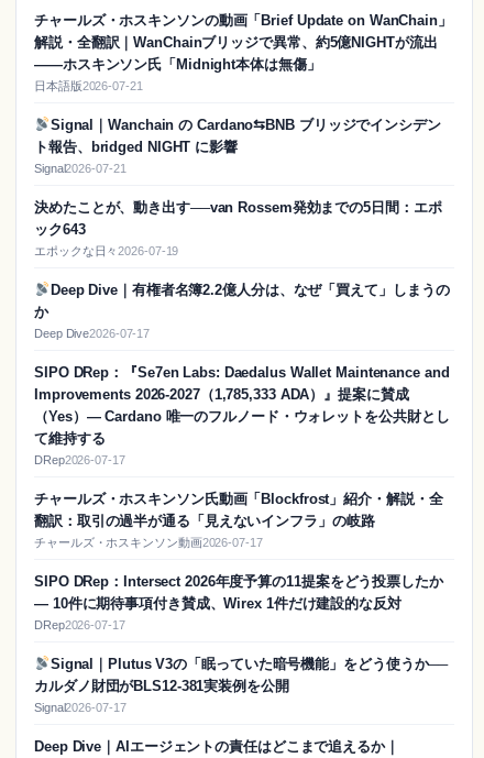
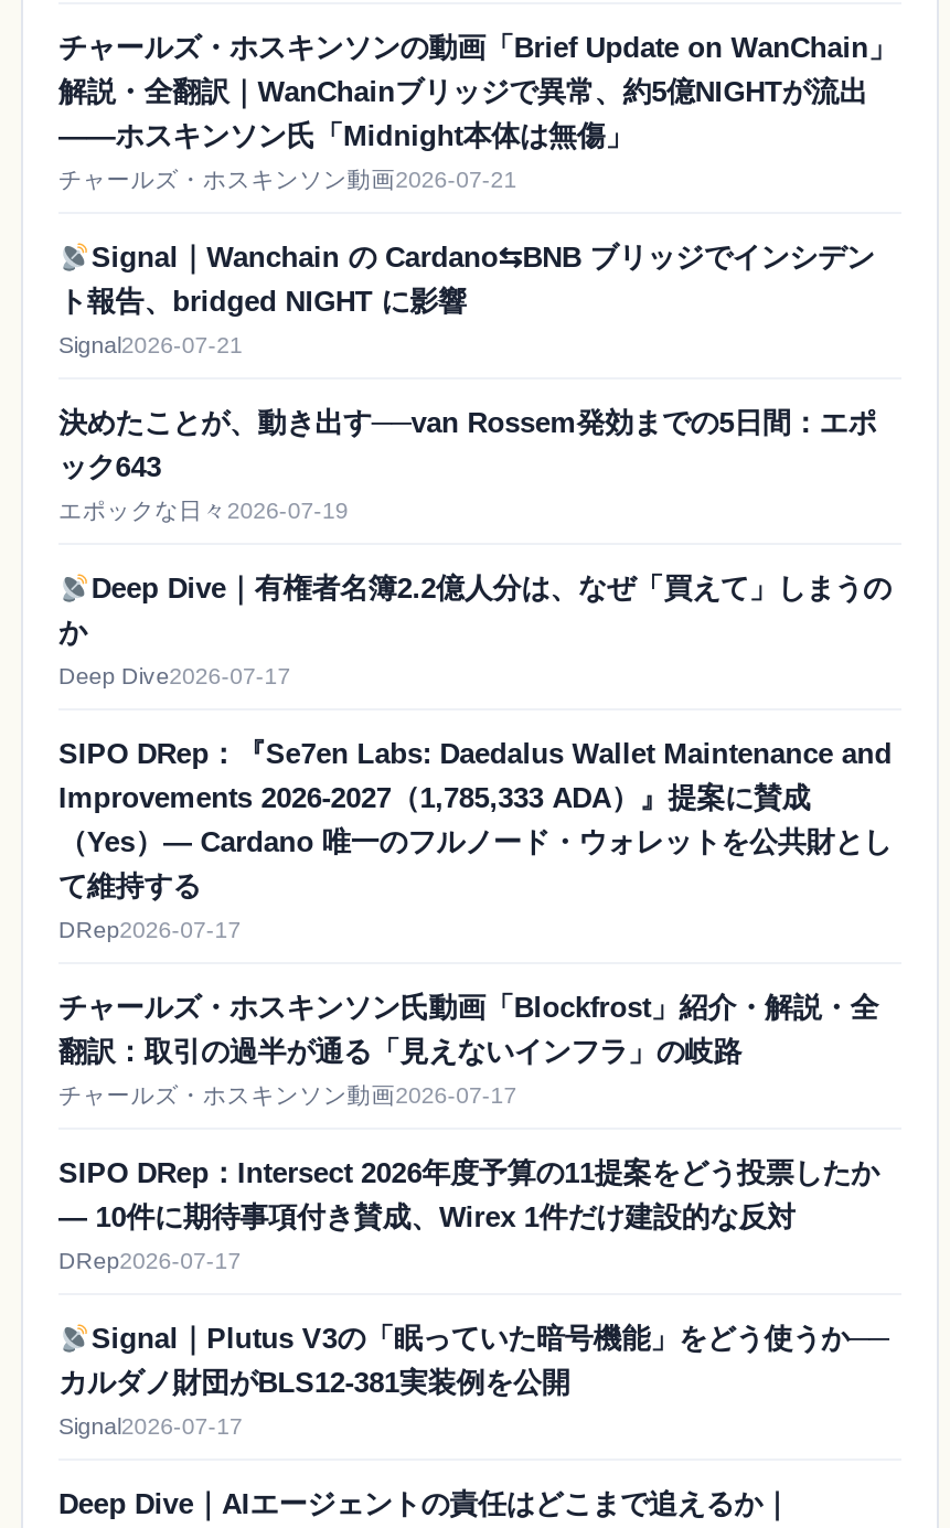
- 日本語版2026-07-21
+ チャールズ・ホスキンソン動画2026-07-21
